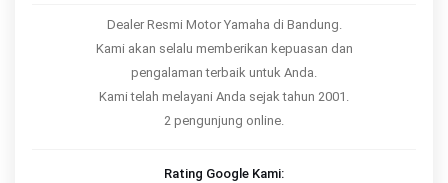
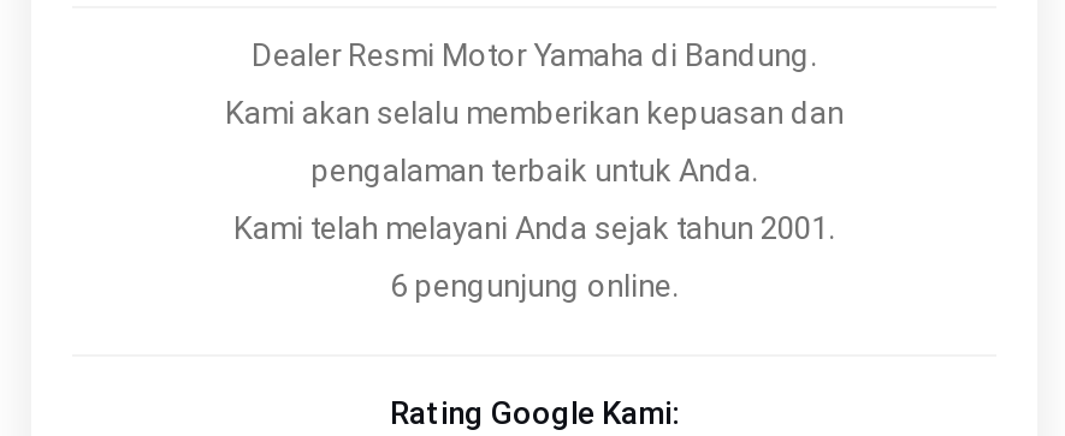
- 2 pengunjung online.
+ 6 pengunjung online.
